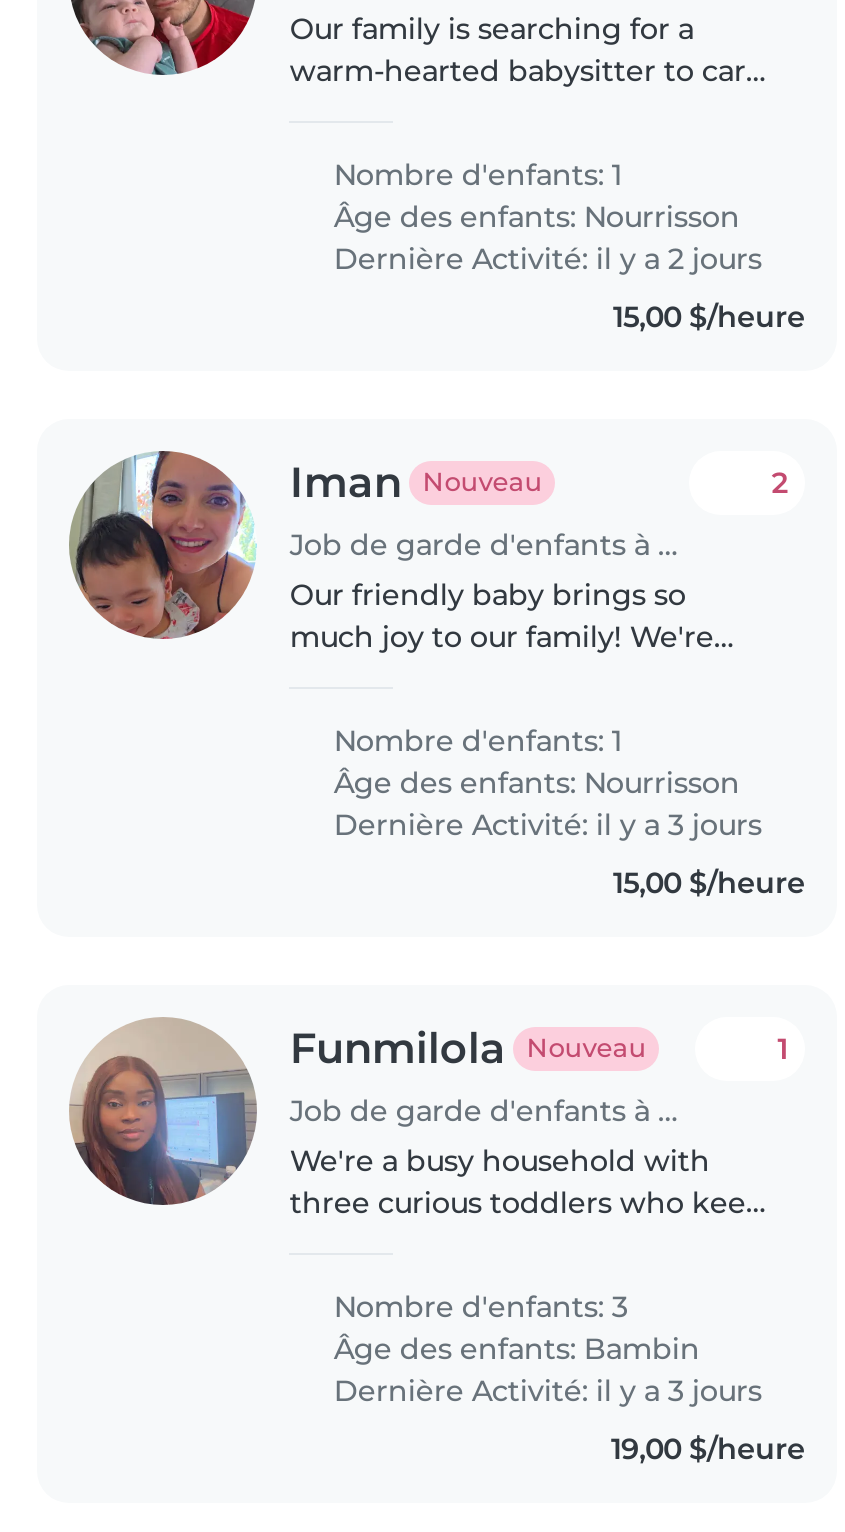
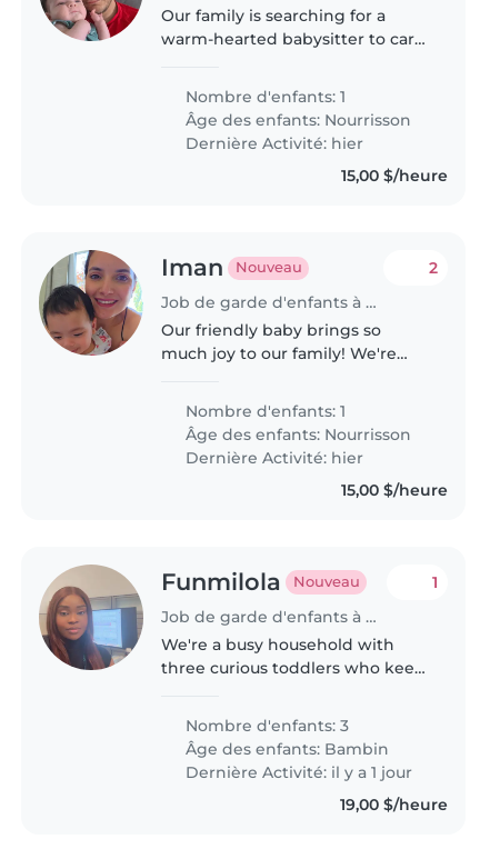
- Dernière Activité: il y a 2 jours
+ Dernière Activité: hier

- Dernière Activité: il y a 3 jours
+ Dernière Activité: hier

- Dernière Activité: il y a 3 jours
+ Dernière Activité: il y a 1 jour
